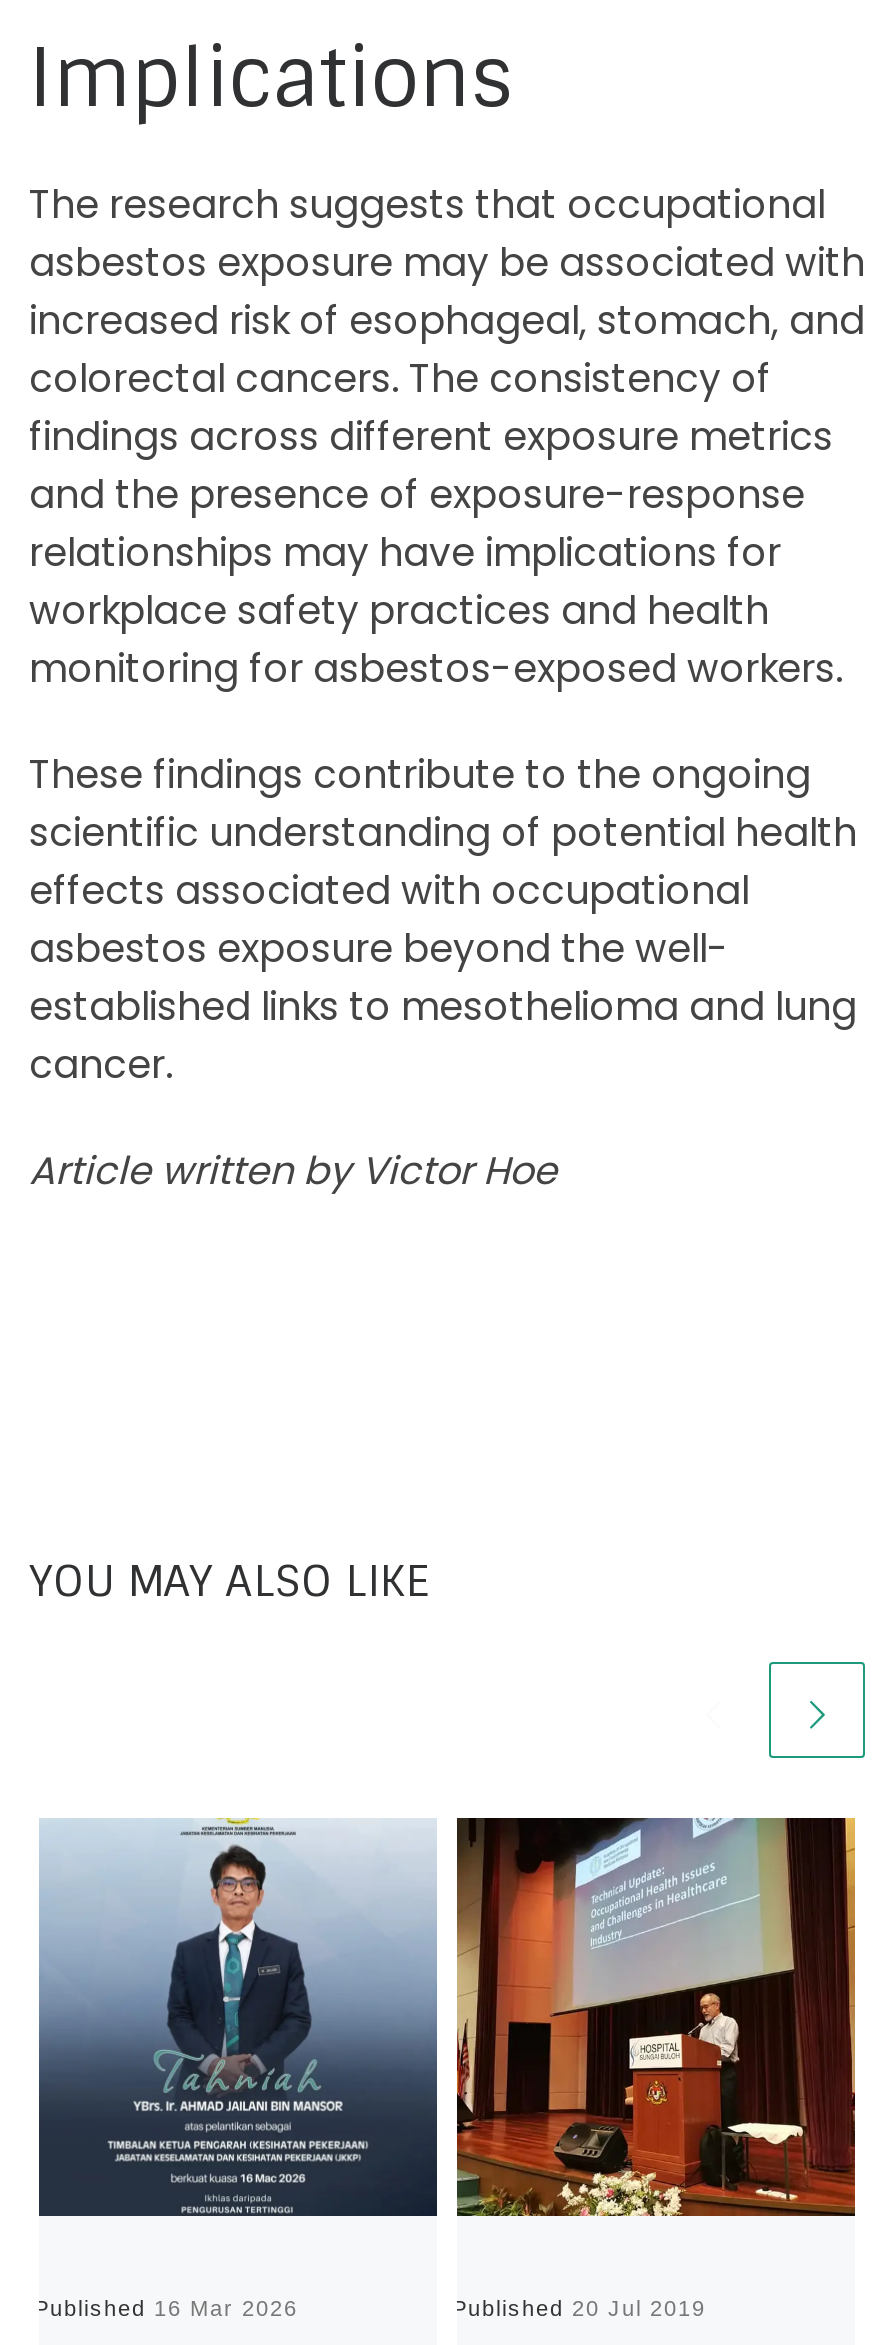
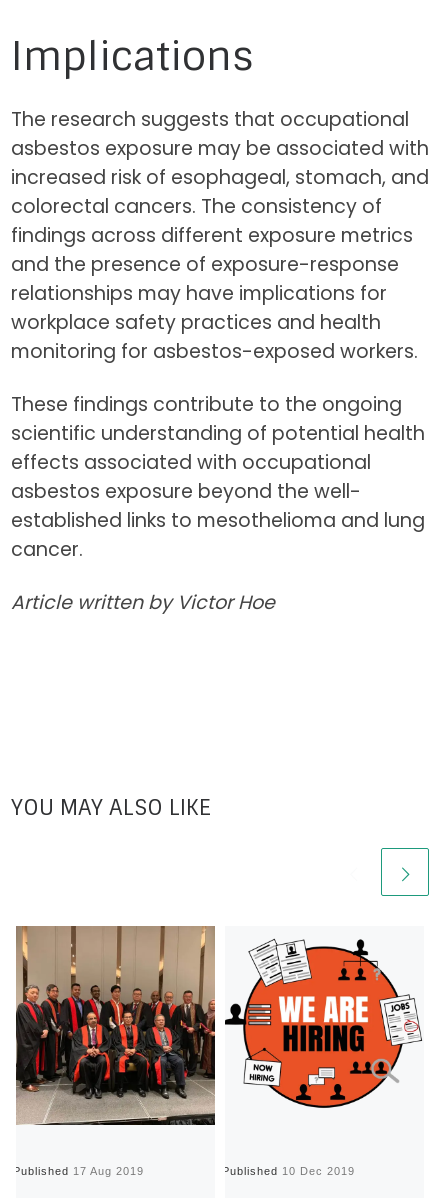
- [image]
+ [image]

- [image]
+ [image]

- Published 16 Mar 2026
+ Published 17 Aug 2019

- Published 20 Jul 2019
+ Published 10 Dec 2019
